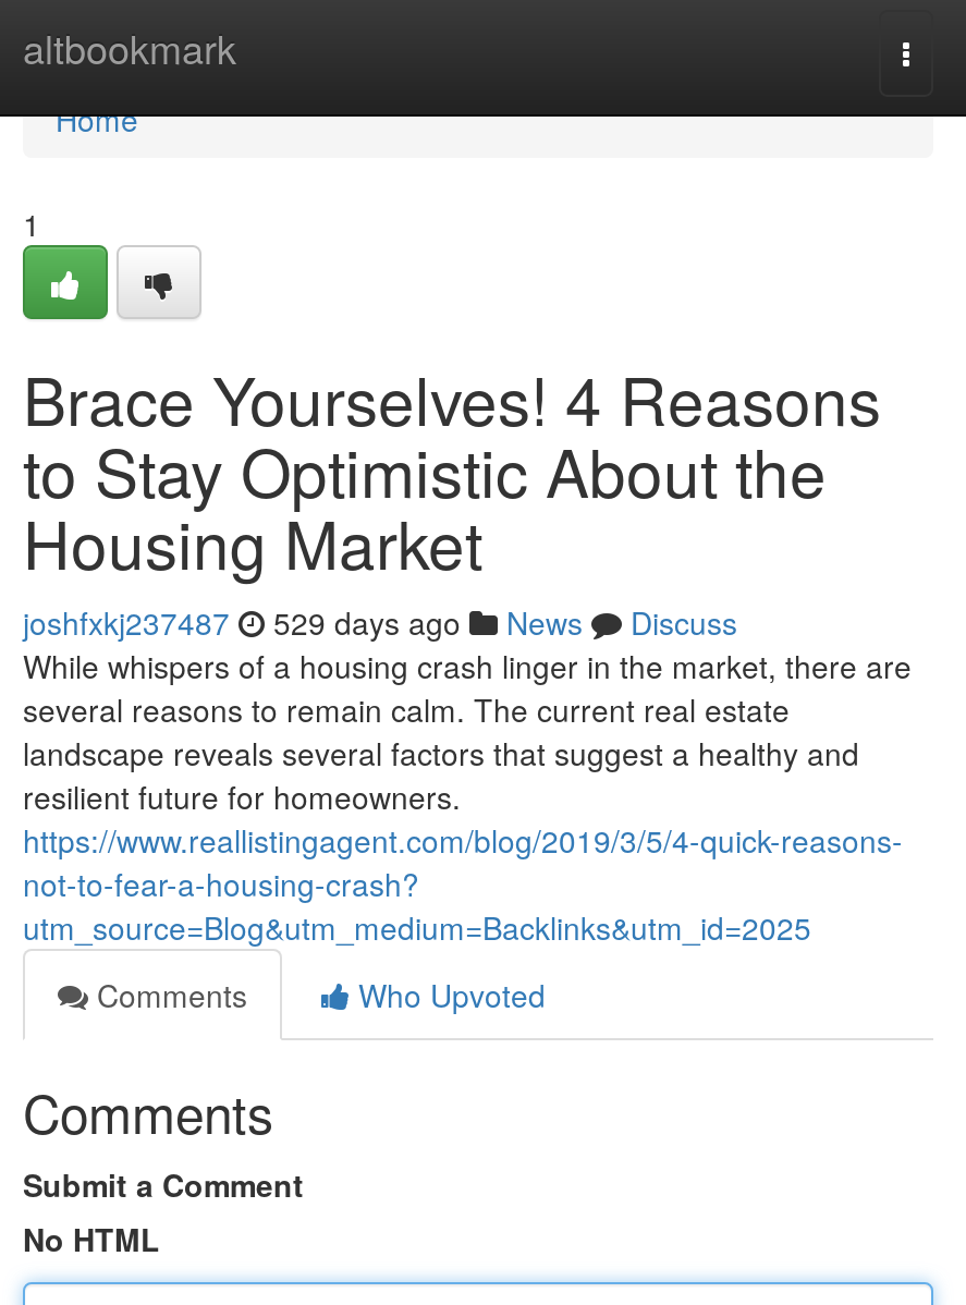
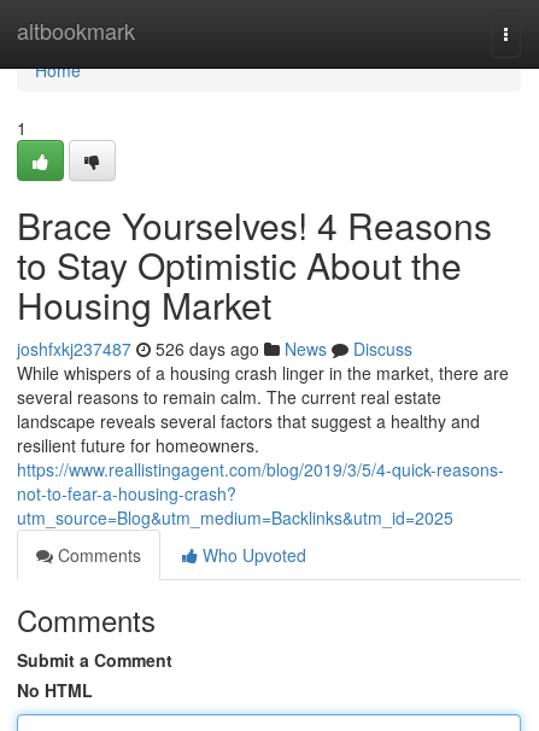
- joshfxkj237487 529 days ago News Discuss
+ joshfxkj237487 526 days ago News Discuss
